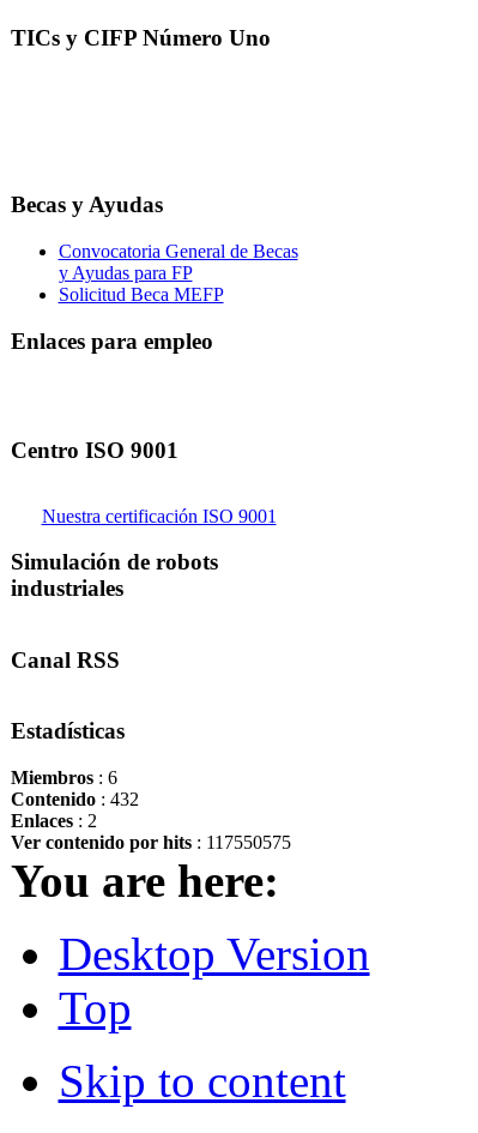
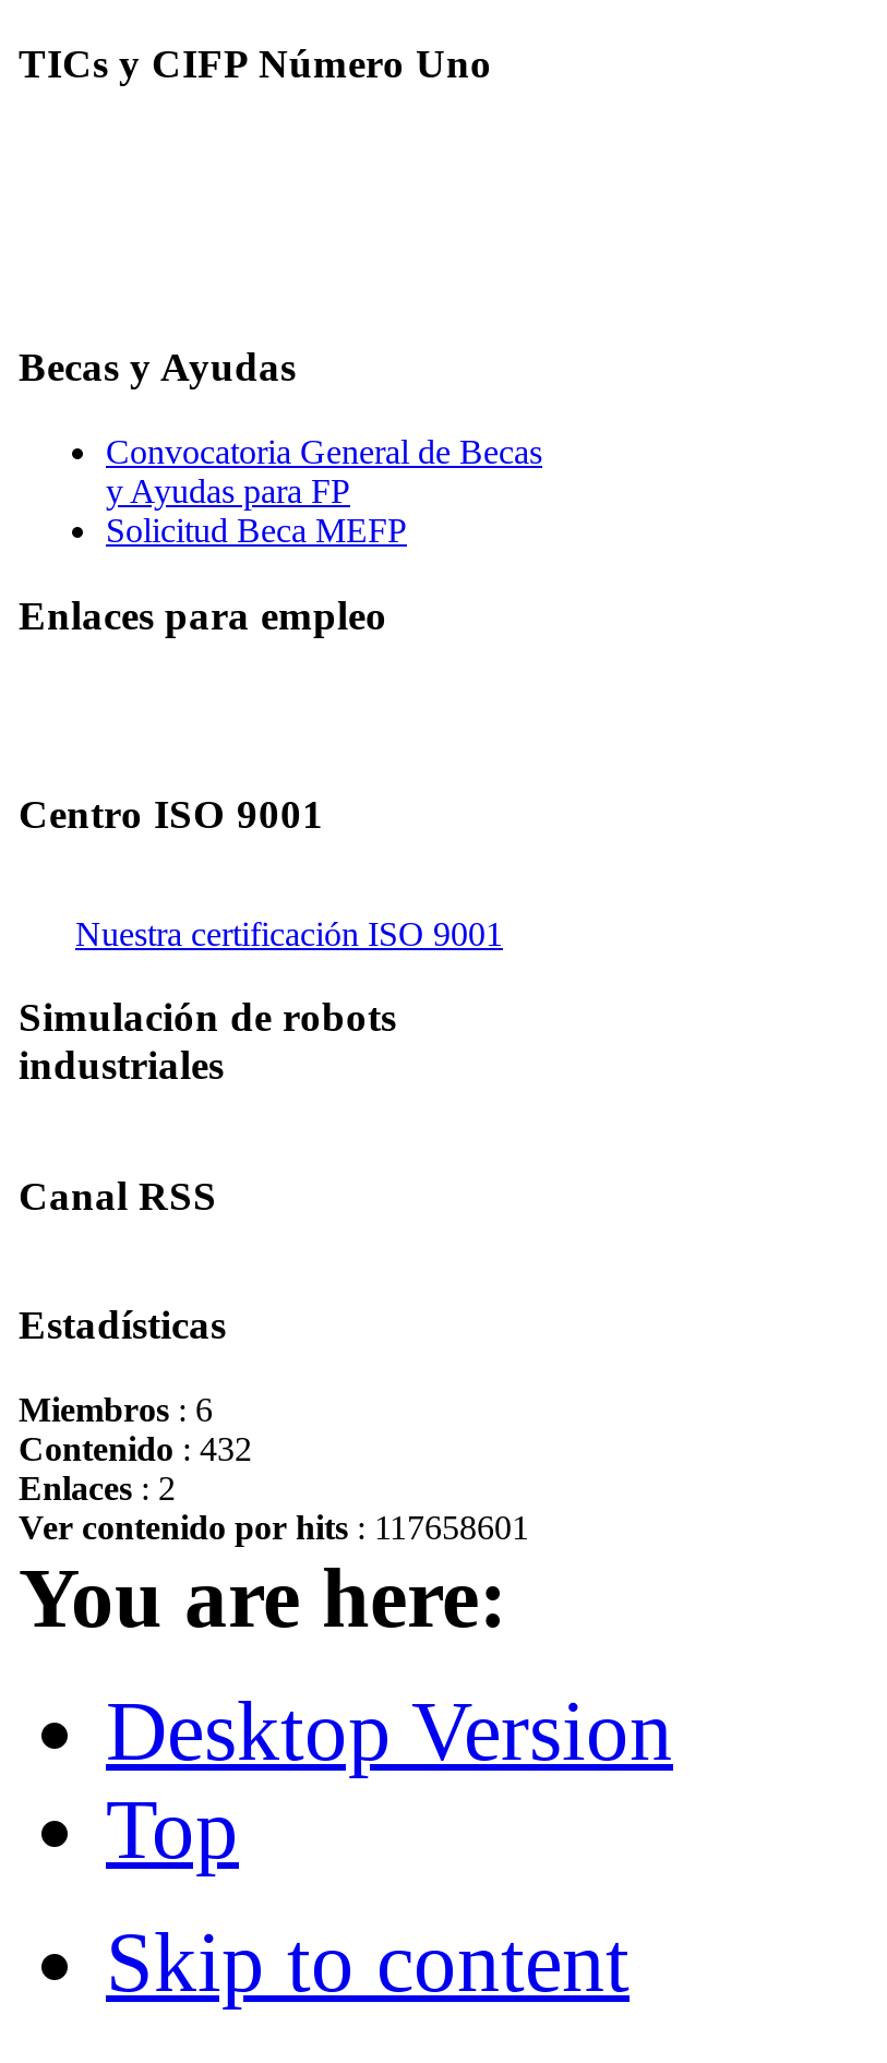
- Ver contenido por hits: 117550575
+ Ver contenido por hits: 117658601
